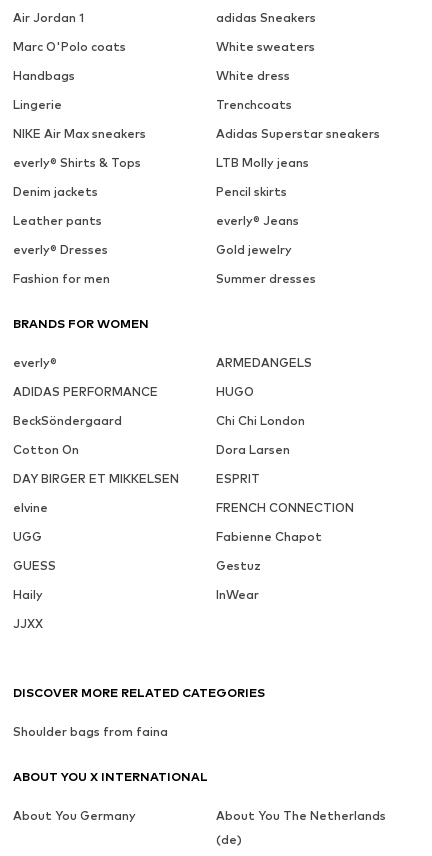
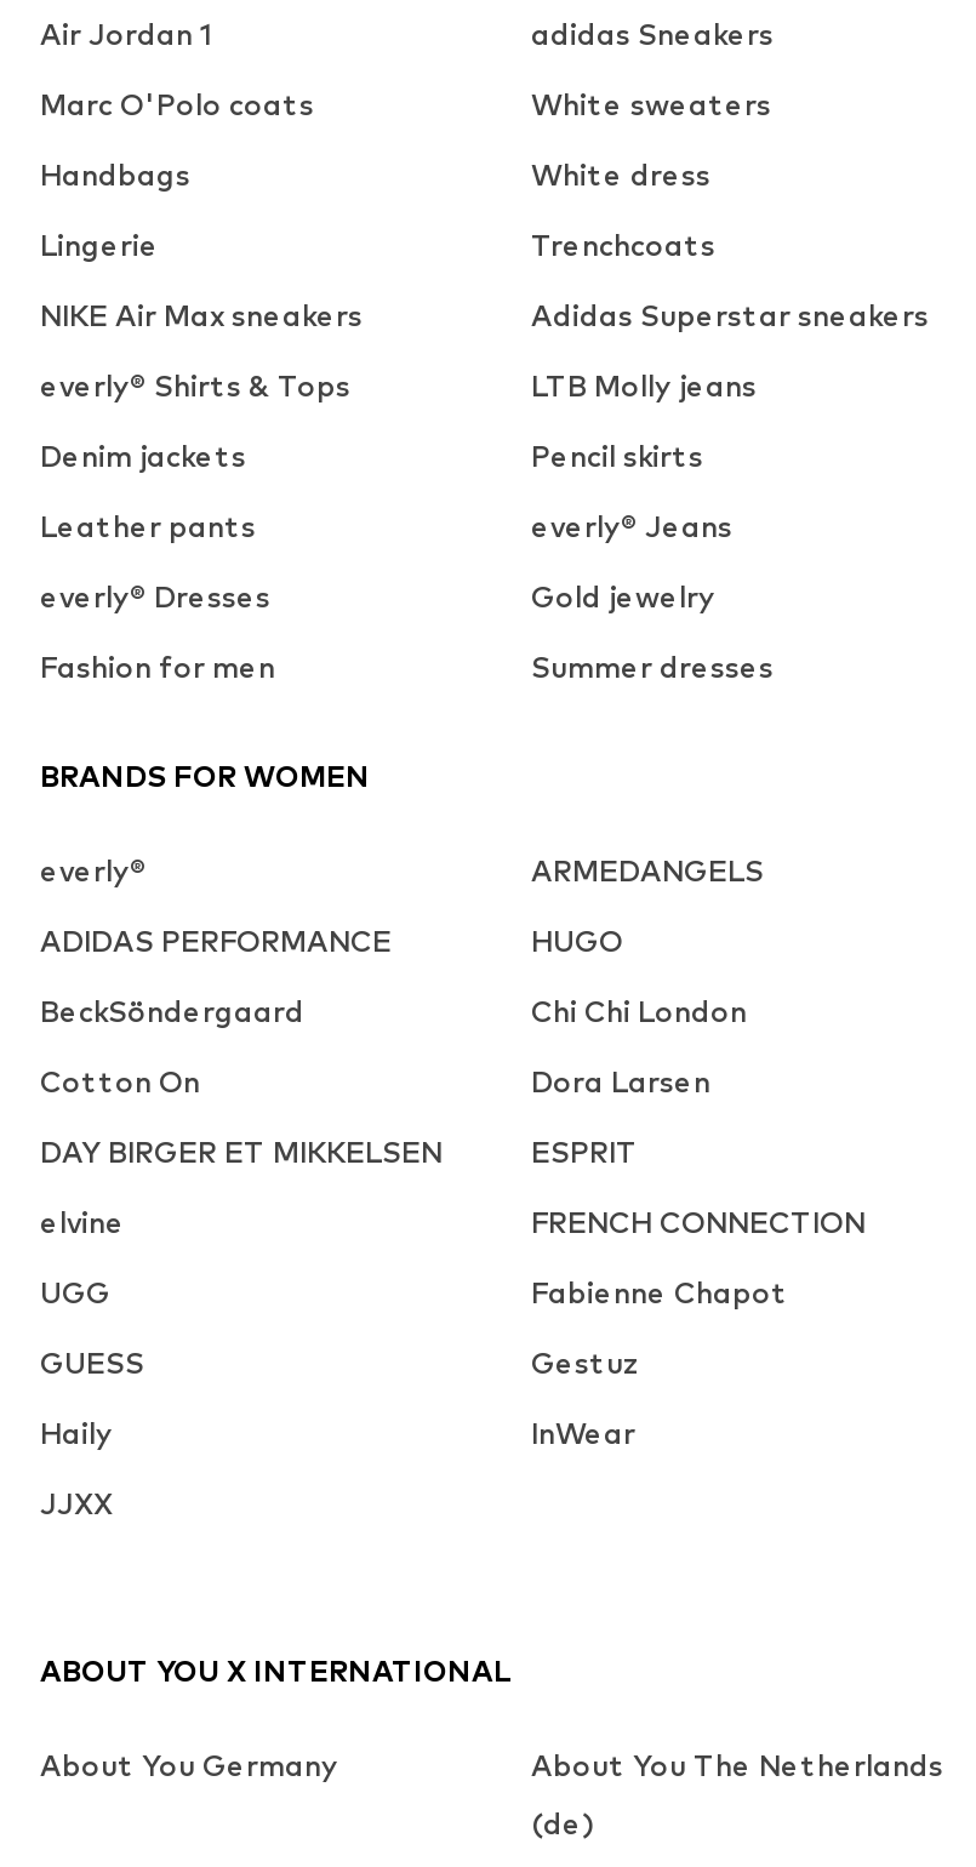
- DISCOVER MORE RELATED CATEGORIES
- Shoulder bags from faina
